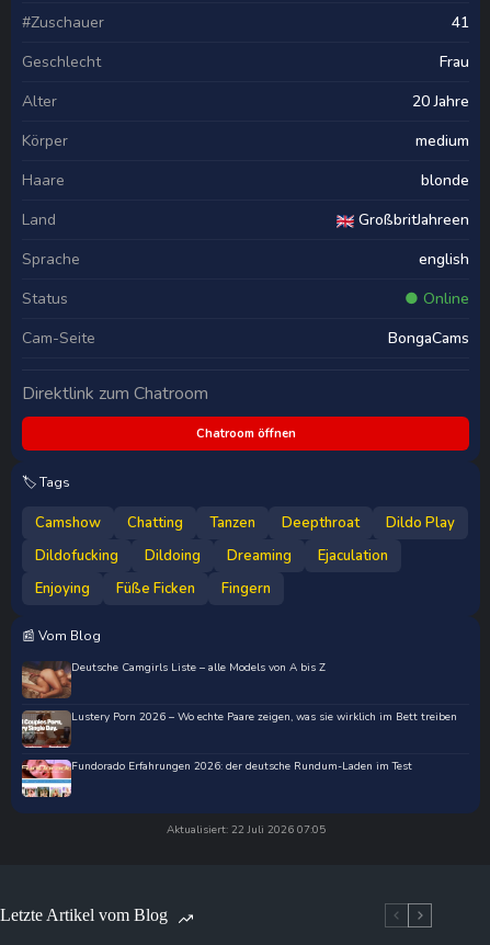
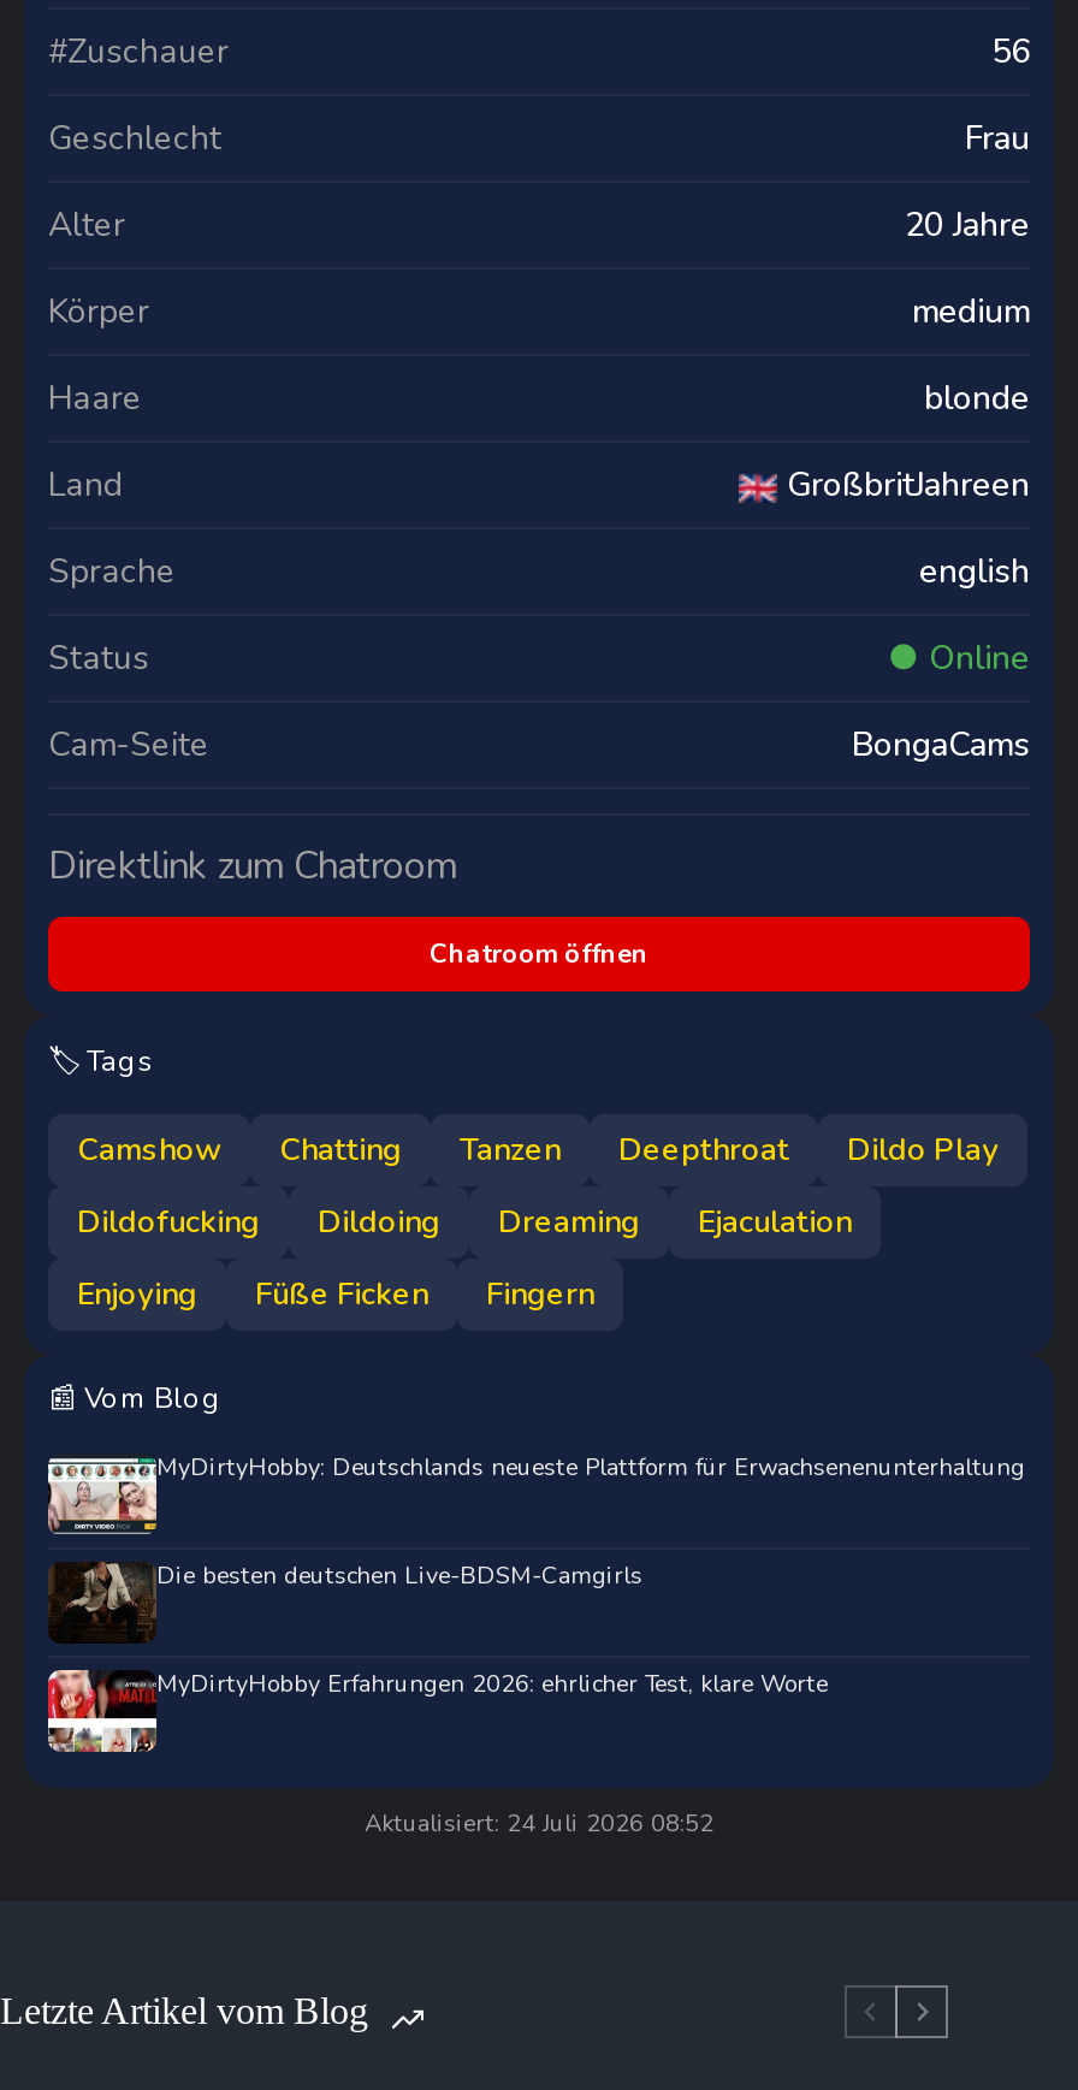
- 41
+ 56

- [image]
- Deutsche Camgirls Liste – alle Models von A bis Z
+ [image]
+ MyDirtyHobby: Deutschlands neueste Plattform für Erwachsenenunterhaltung

- [image]
- Lustery Porn 2026 – Wo echte Paare zeigen, was sie wirklich im Bett treiben
+ [image]
+ Die besten deutschen Live-BDSM-Camgirls

- [image]
- Fundorado Erfahrungen 2026: der deutsche Rundum-Laden im Test
+ [image]
+ MyDirtyHobby Erfahrungen 2026: ehrlicher Test, klare Worte

- Aktualisiert: 22 Juli 2026 07:05
+ Aktualisiert: 24 Juli 2026 08:52
